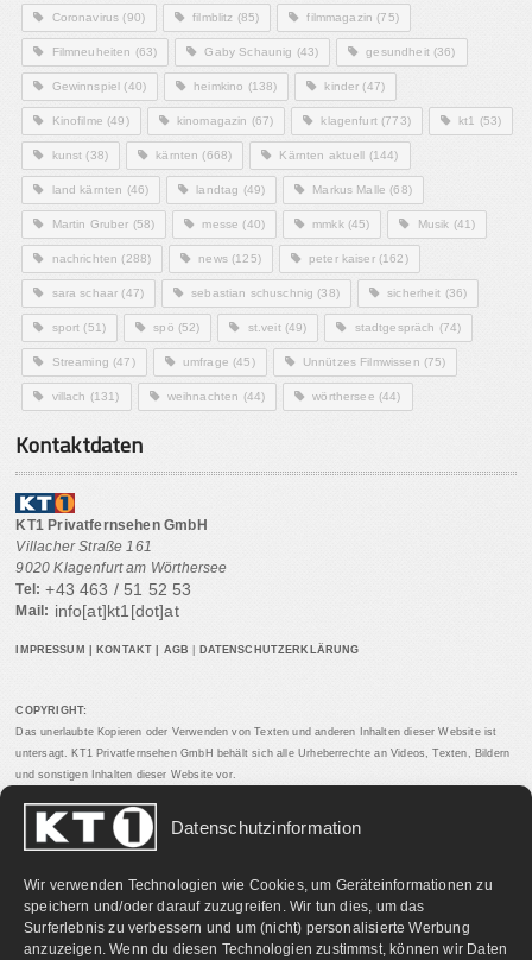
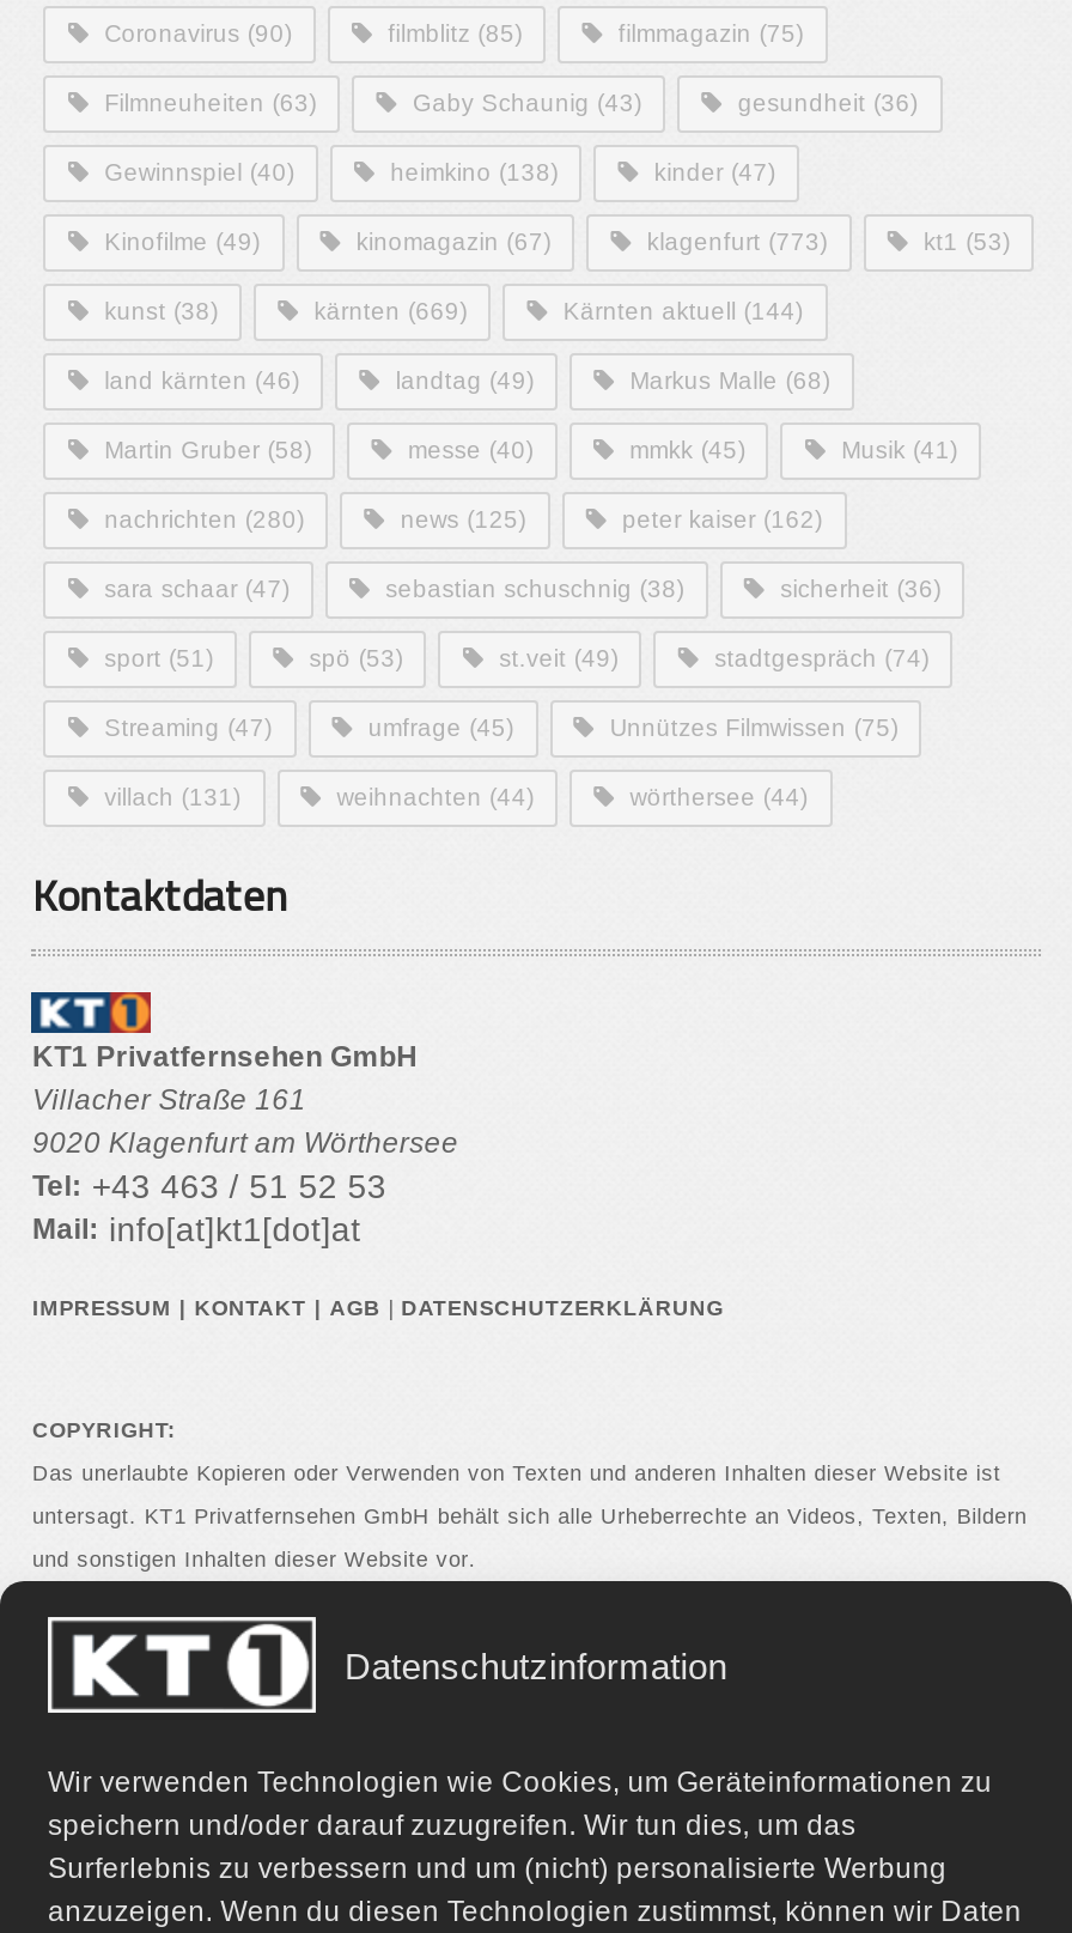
- kärnten (668)
+ kärnten (669)

- nachrichten (288)
+ nachrichten (280)

- spö (52)
+ spö (53)
